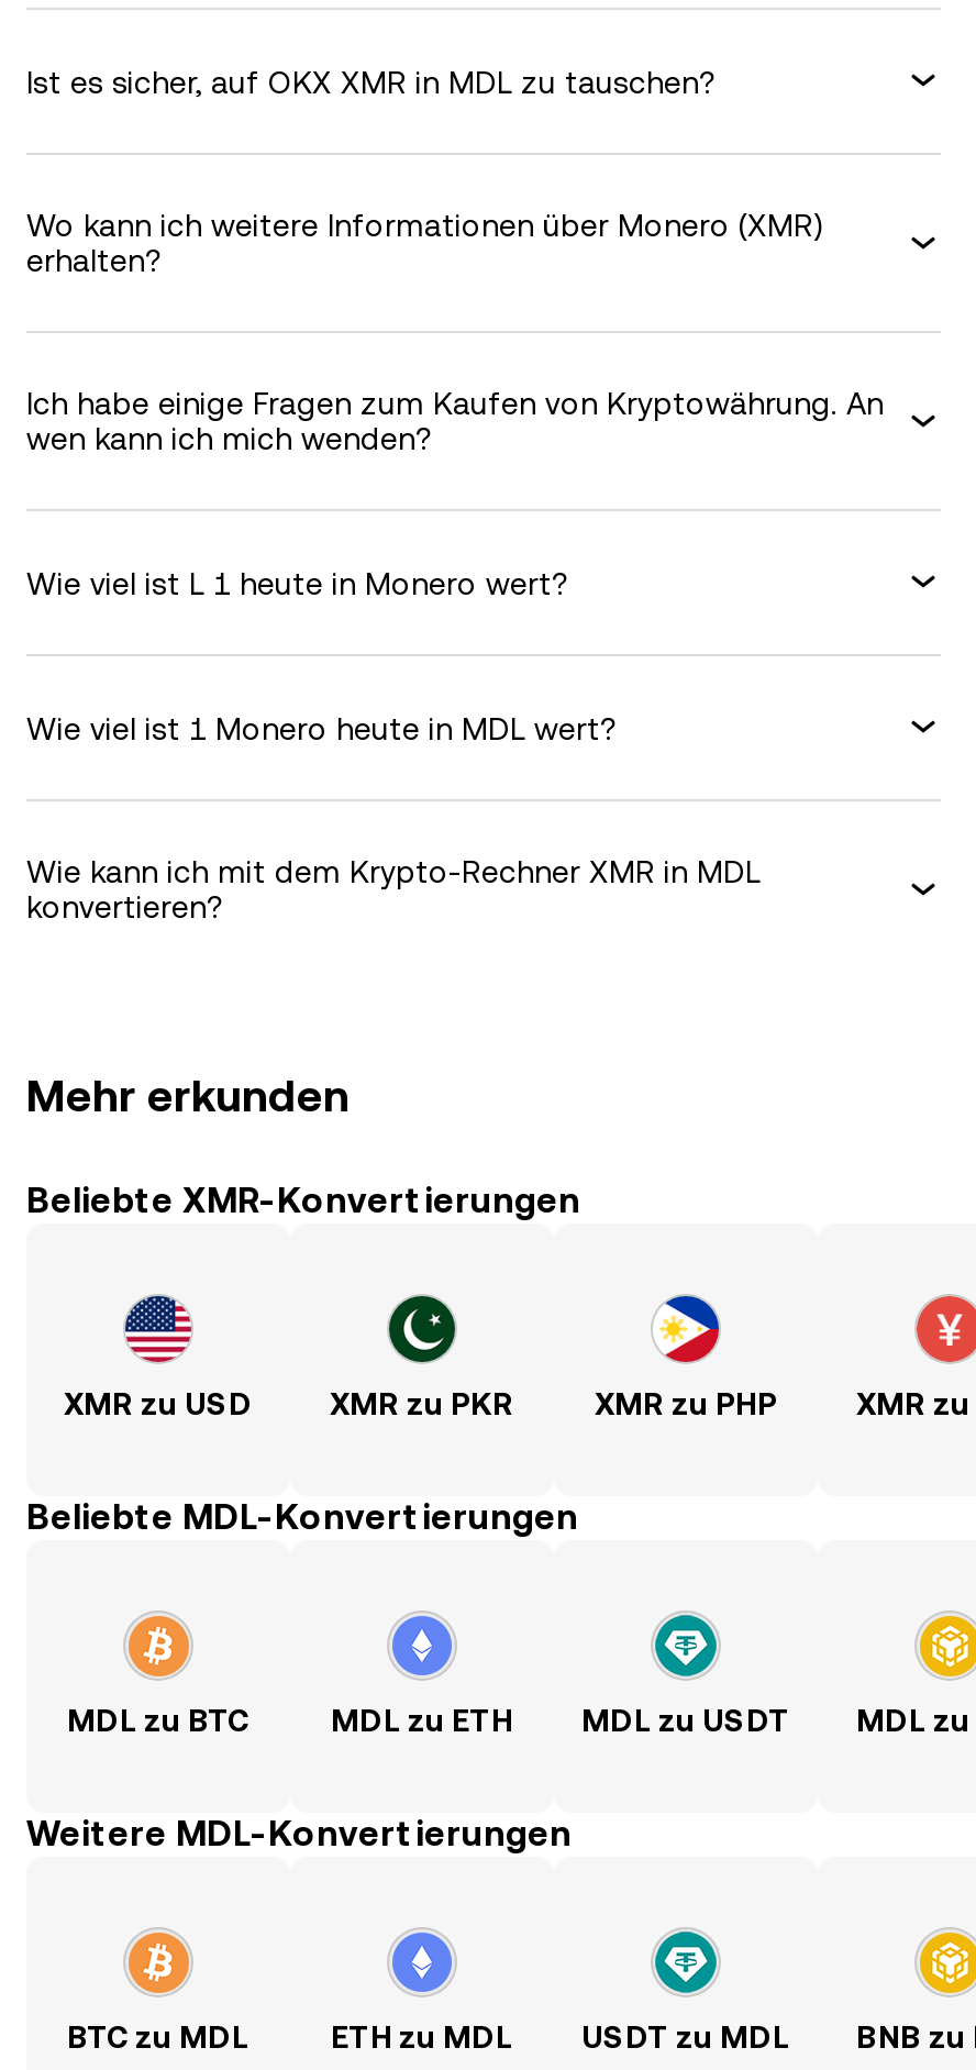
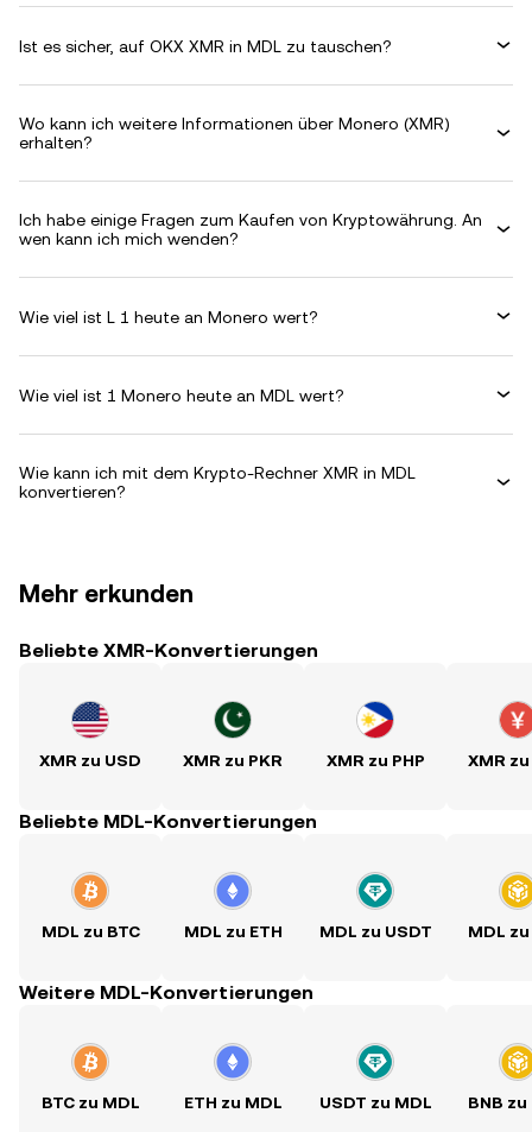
- Wie viel ist L 1 heute in Monero wert?
+ Wie viel ist L 1 heute an Monero wert?

- Wie viel ist 1 Monero heute in MDL wert?
+ Wie viel ist 1 Monero heute an MDL wert?
